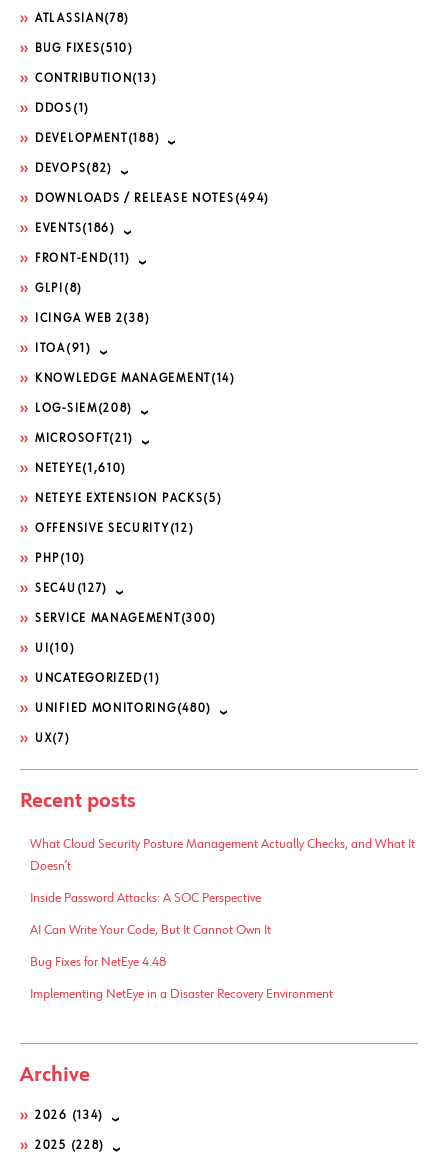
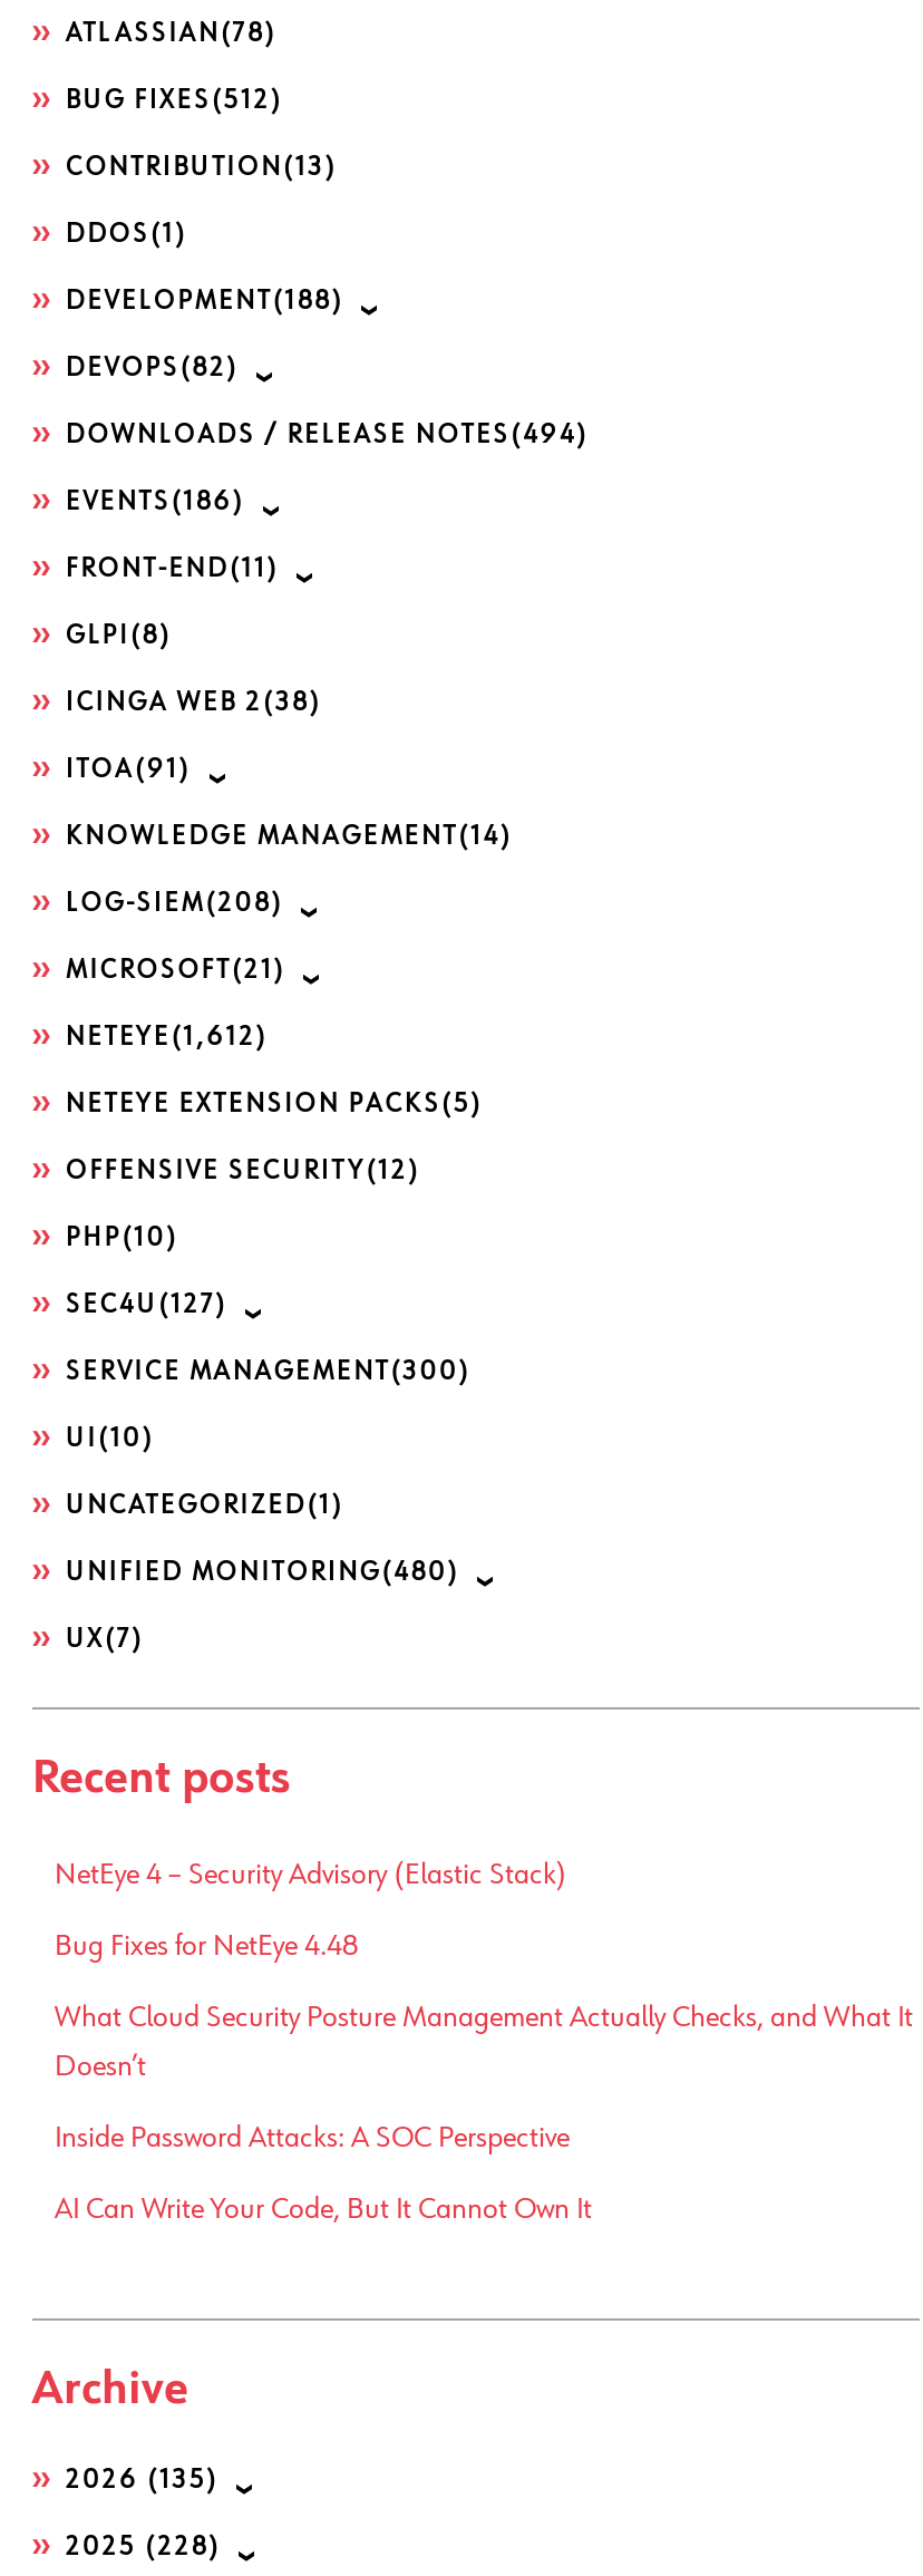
- BUG FIXES (510)
+ BUG FIXES (512)

- NETEYE (1,610)
+ NETEYE (1,612)

+ NetEye 4 – Security Advisory (Elastic Stack)

moved down: What Cloud Security Posture Management Actually Checks, and What It | Doesn’t | Inside Password Attacks: A SOC Perspective | AI Can Write Your Code, But It Cannot Own It

moved up: Bug Fixes for NetEye 4.48

- Implementing NetEye in a Disaster Recovery Environment

- 2026 (134)
+ 2026 (135)
